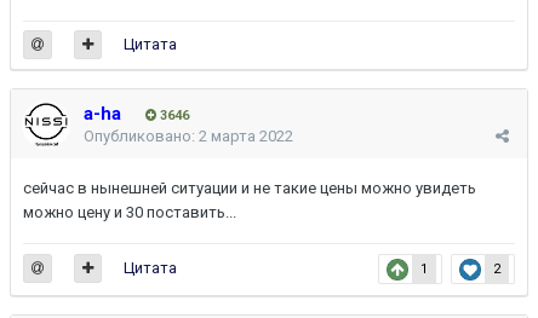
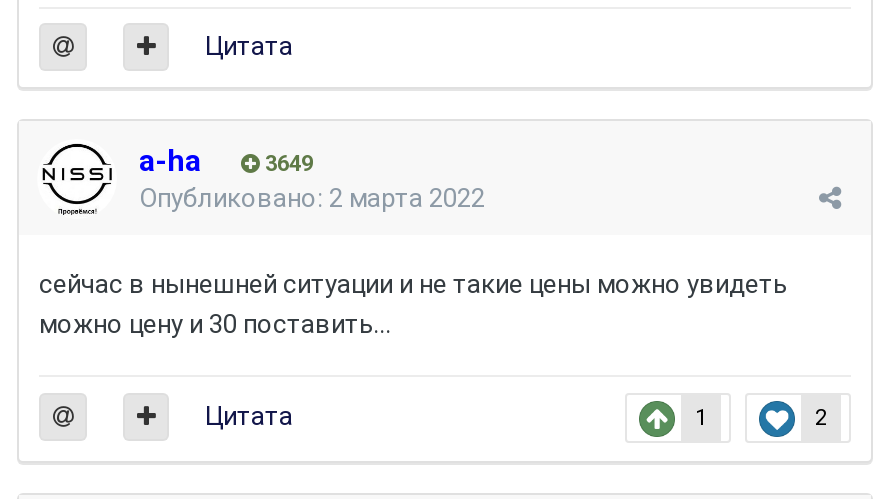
- 3646
+ 3649
